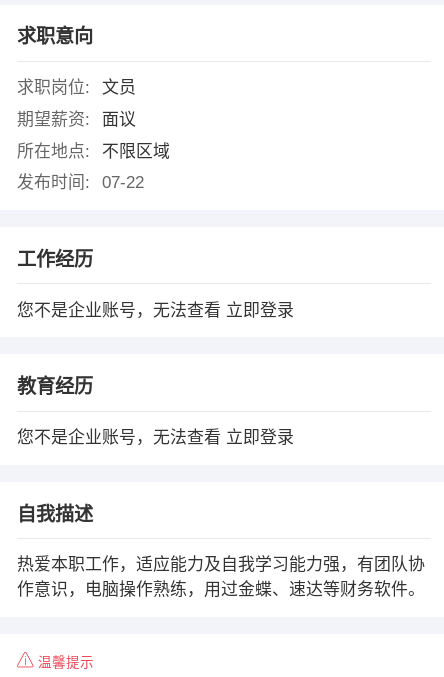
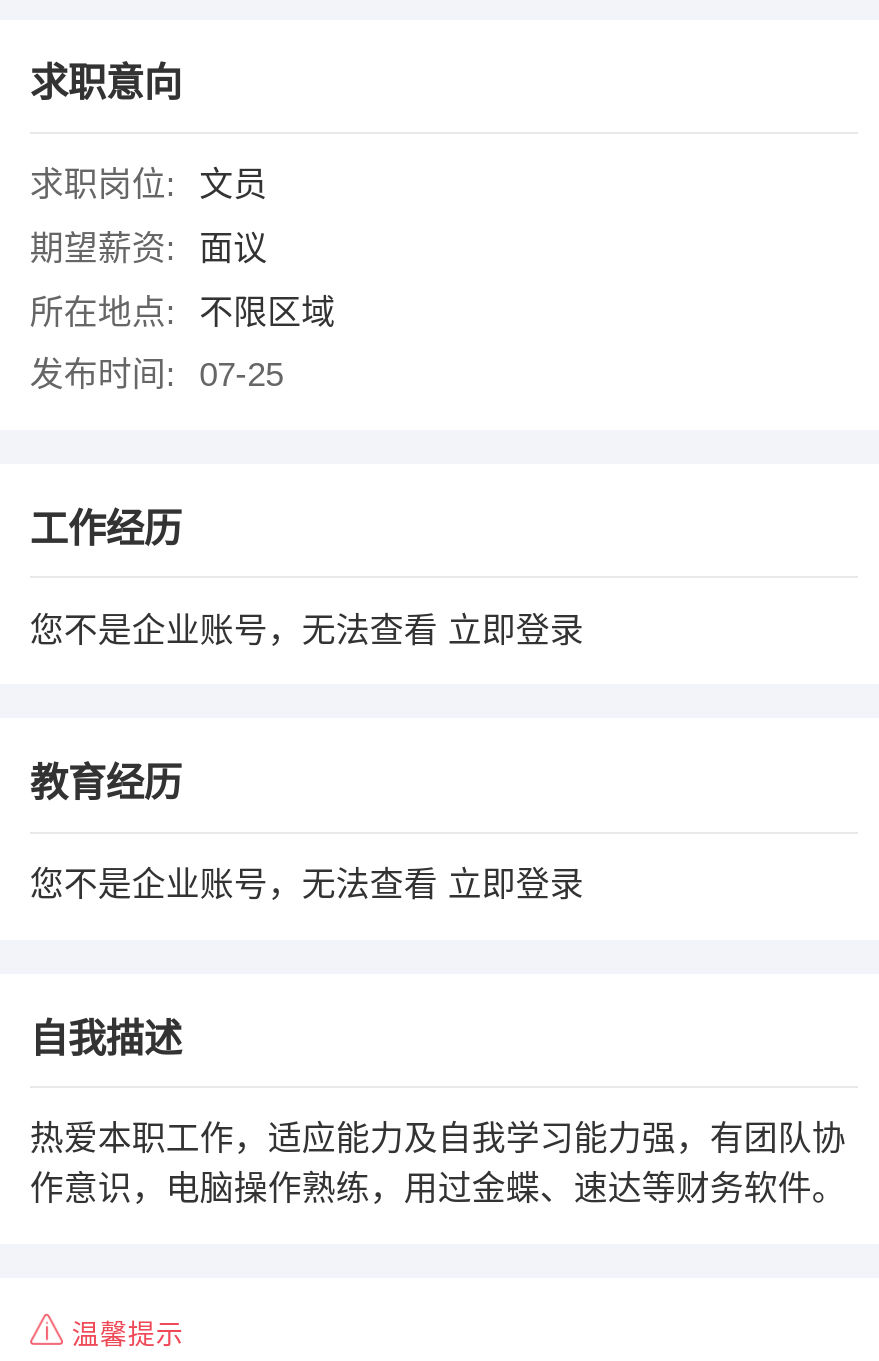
- 发布时间: 07-22
+ 发布时间: 07-25
